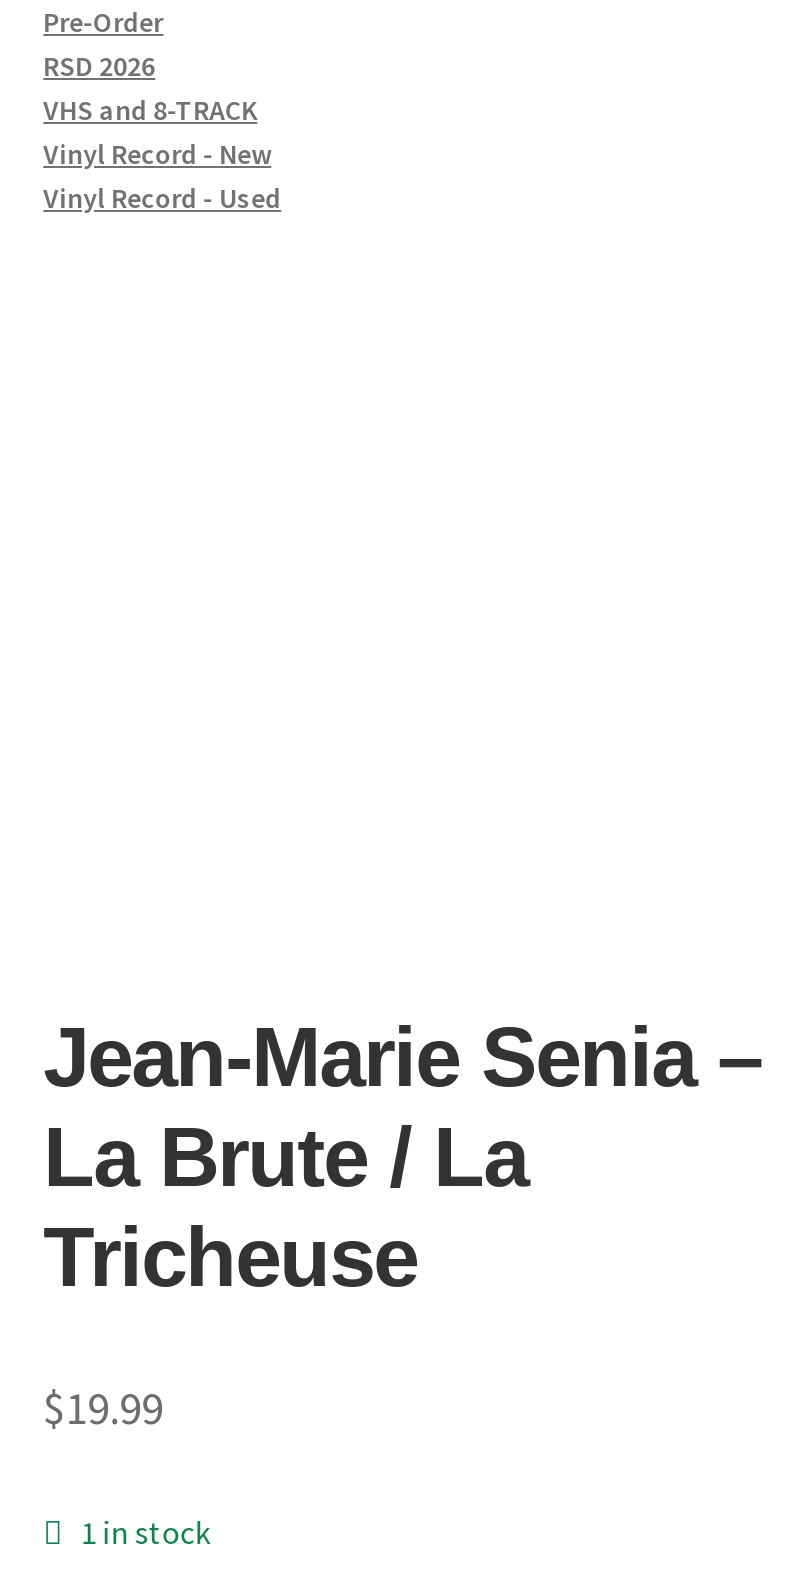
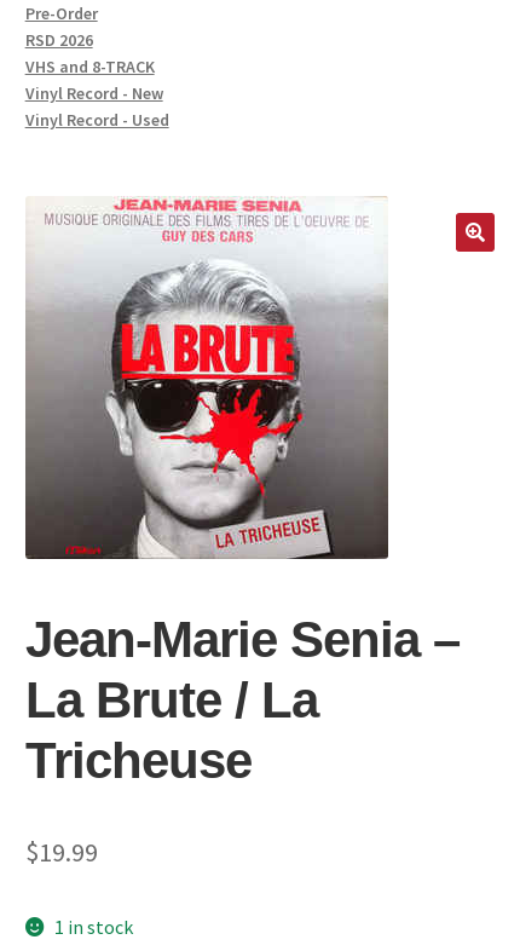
+ [image]

+ [image]
